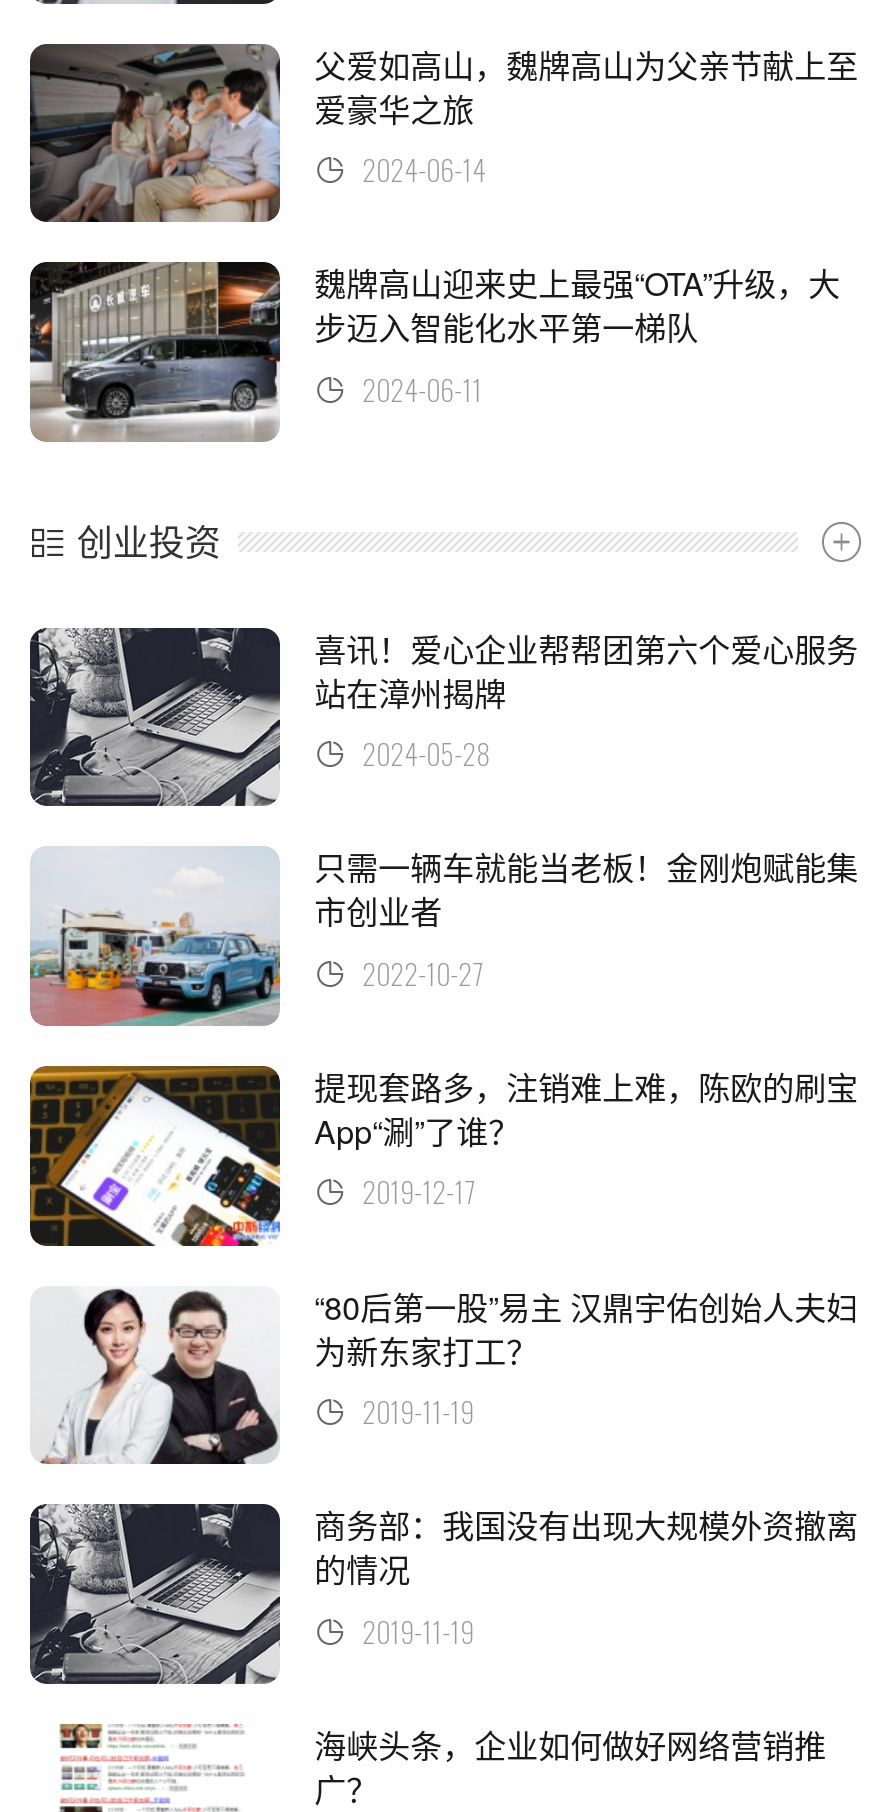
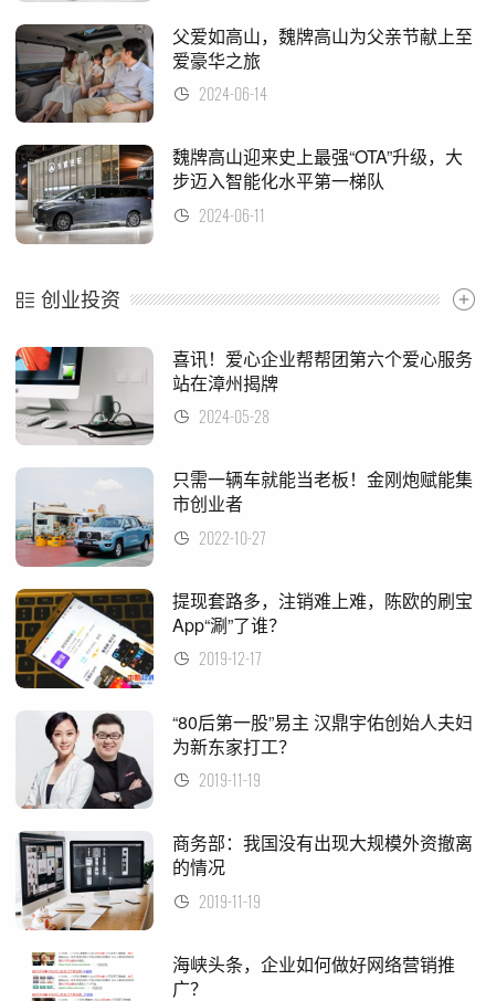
- [image]
+ [image]

- [image]
+ [image]
